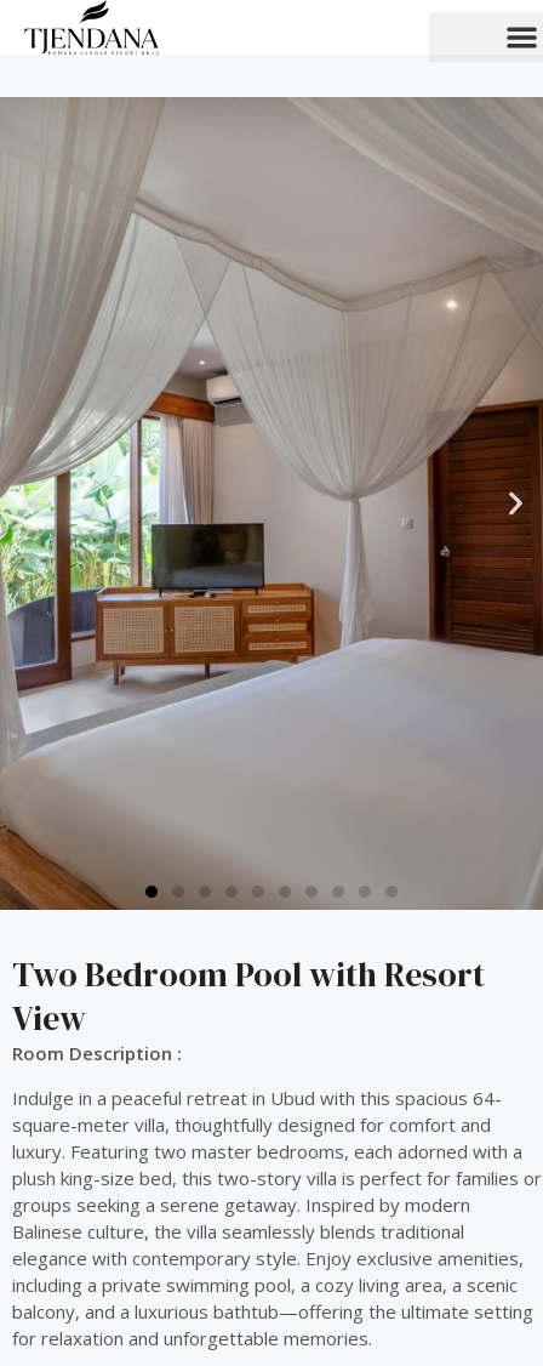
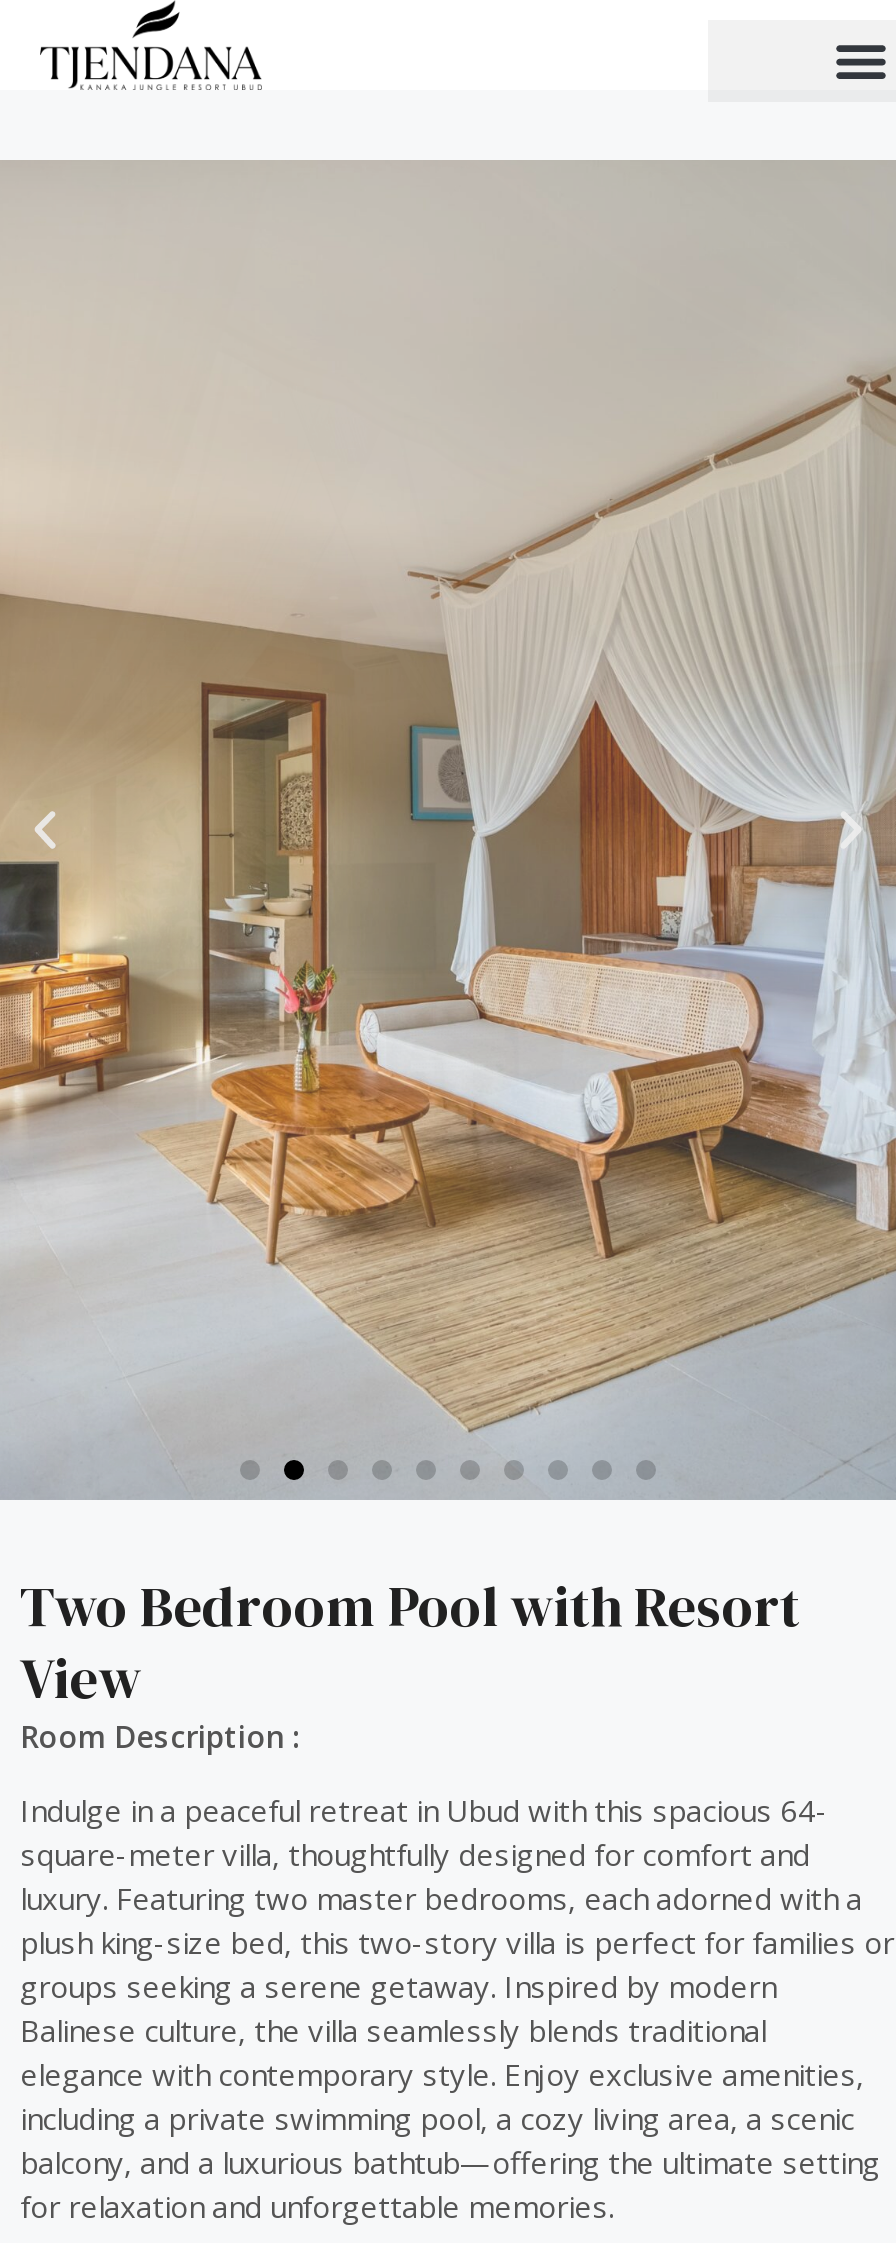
- [image]
+ [image]
